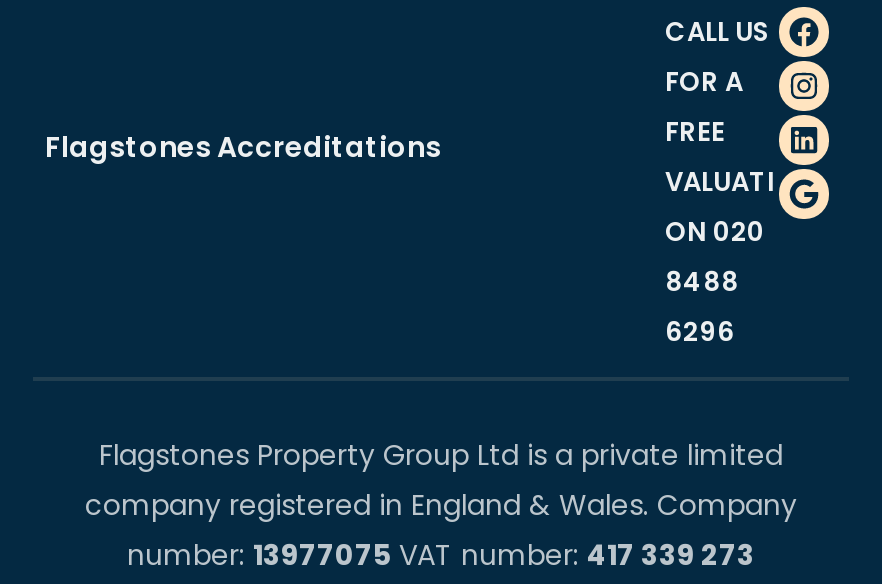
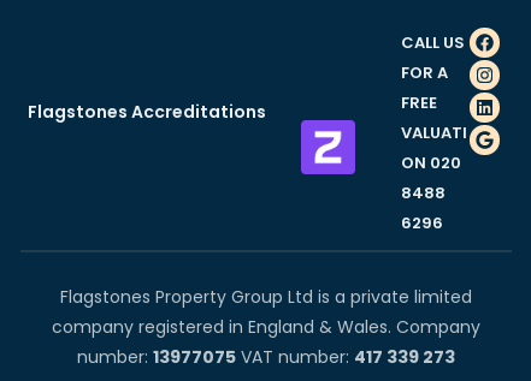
+ [image]
